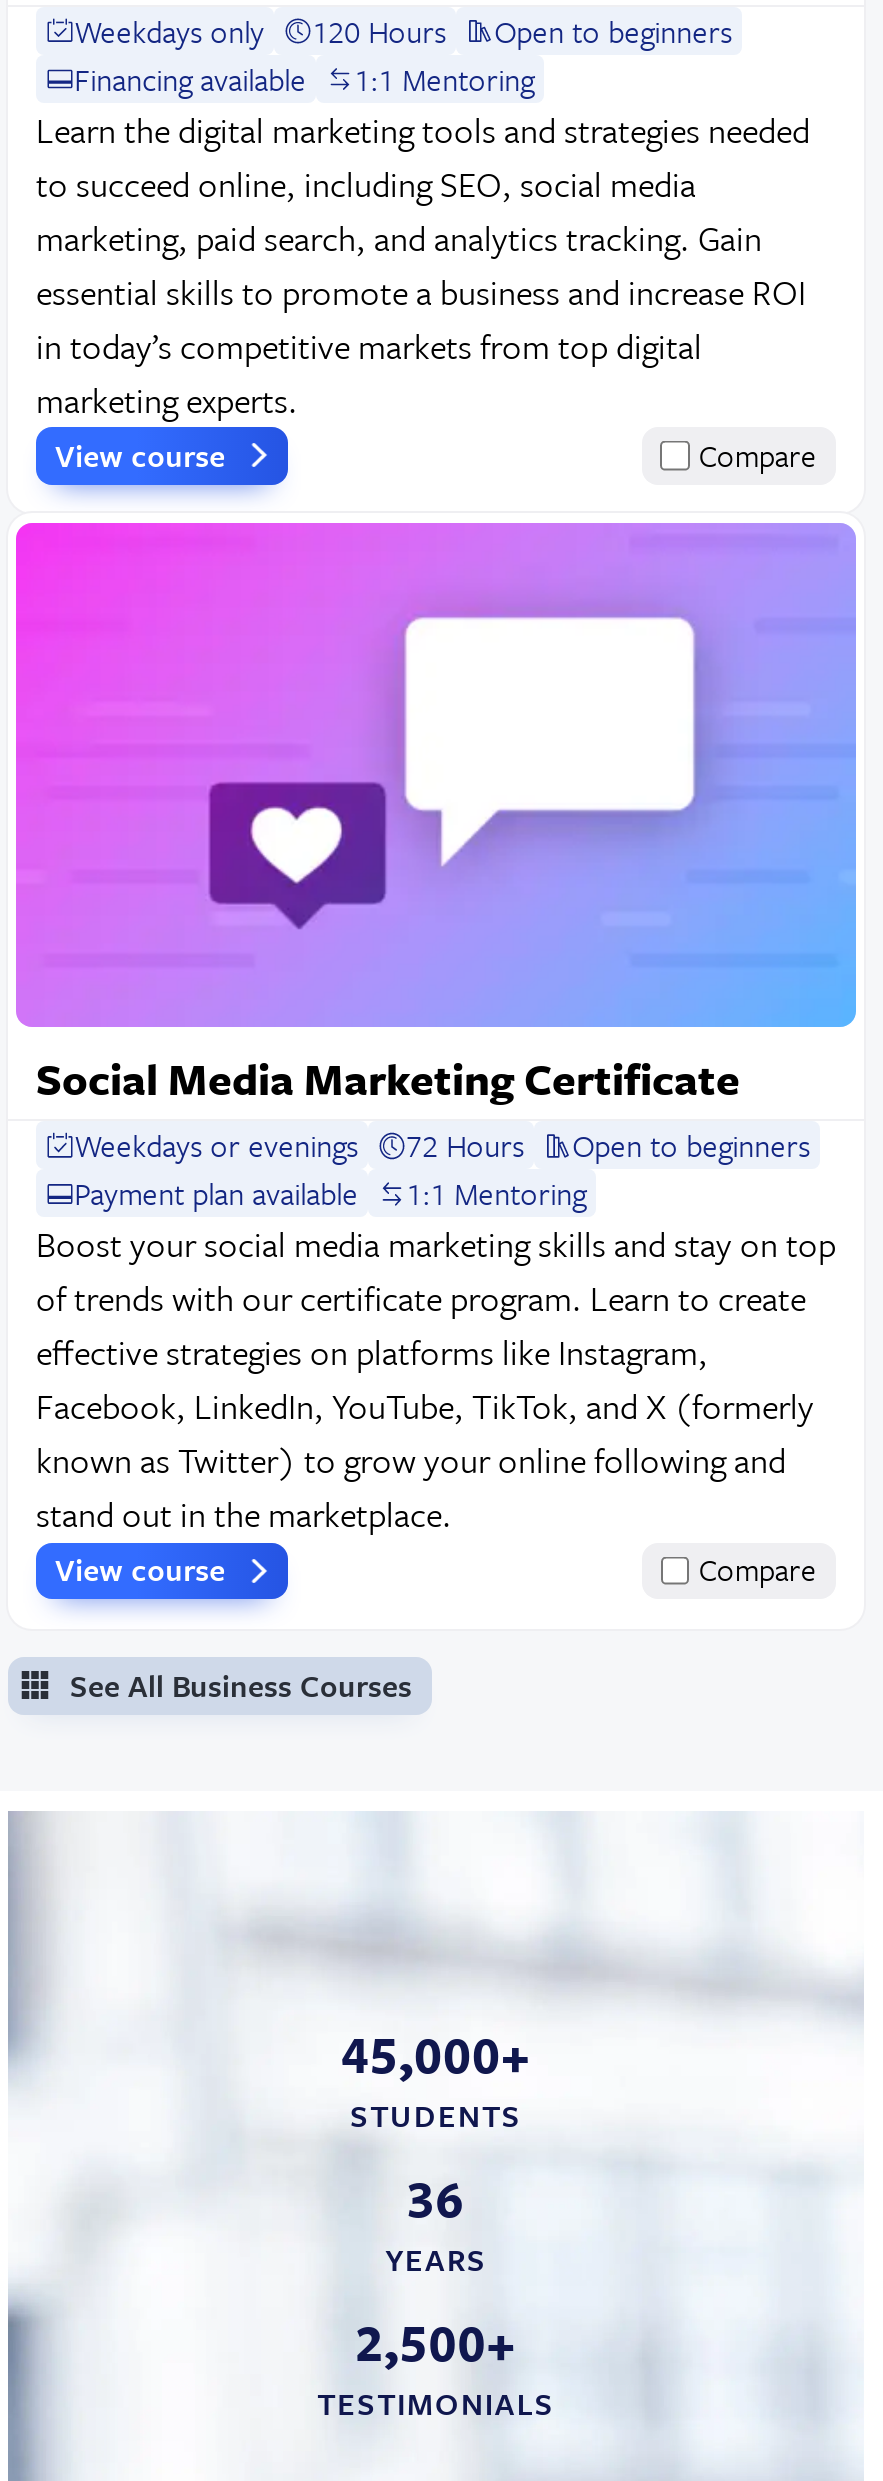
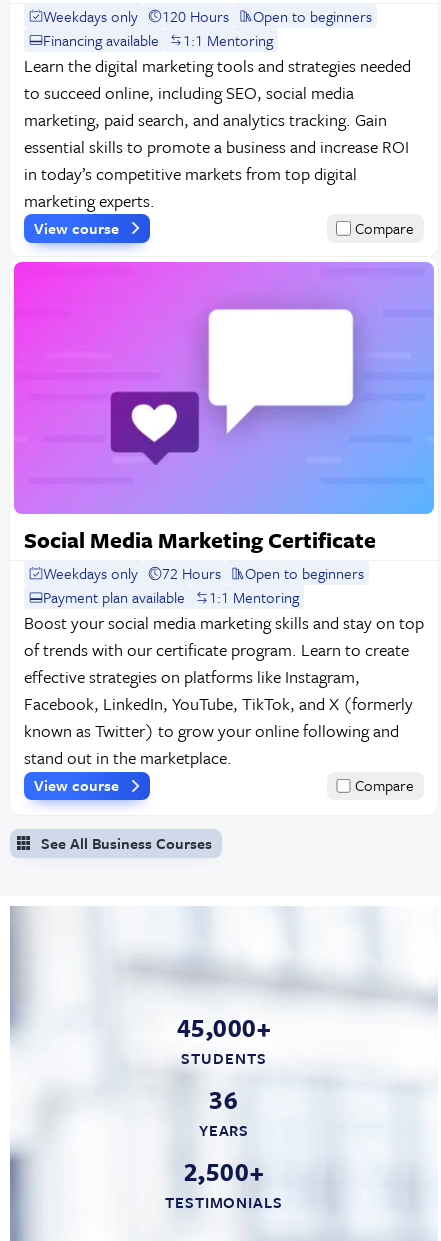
- Weekdays or evenings
+ Weekdays only
